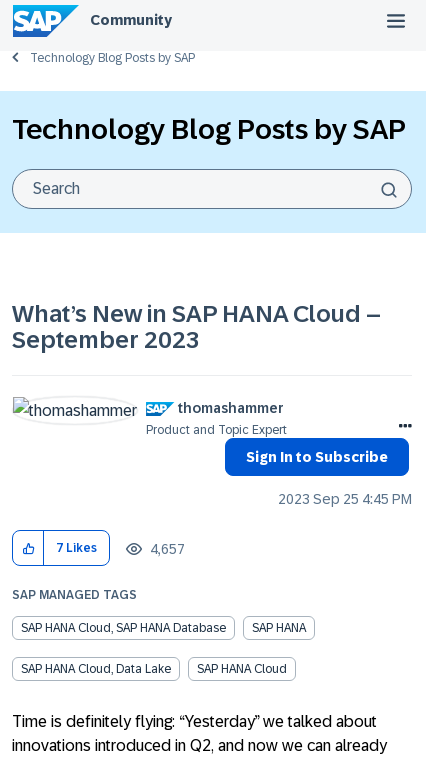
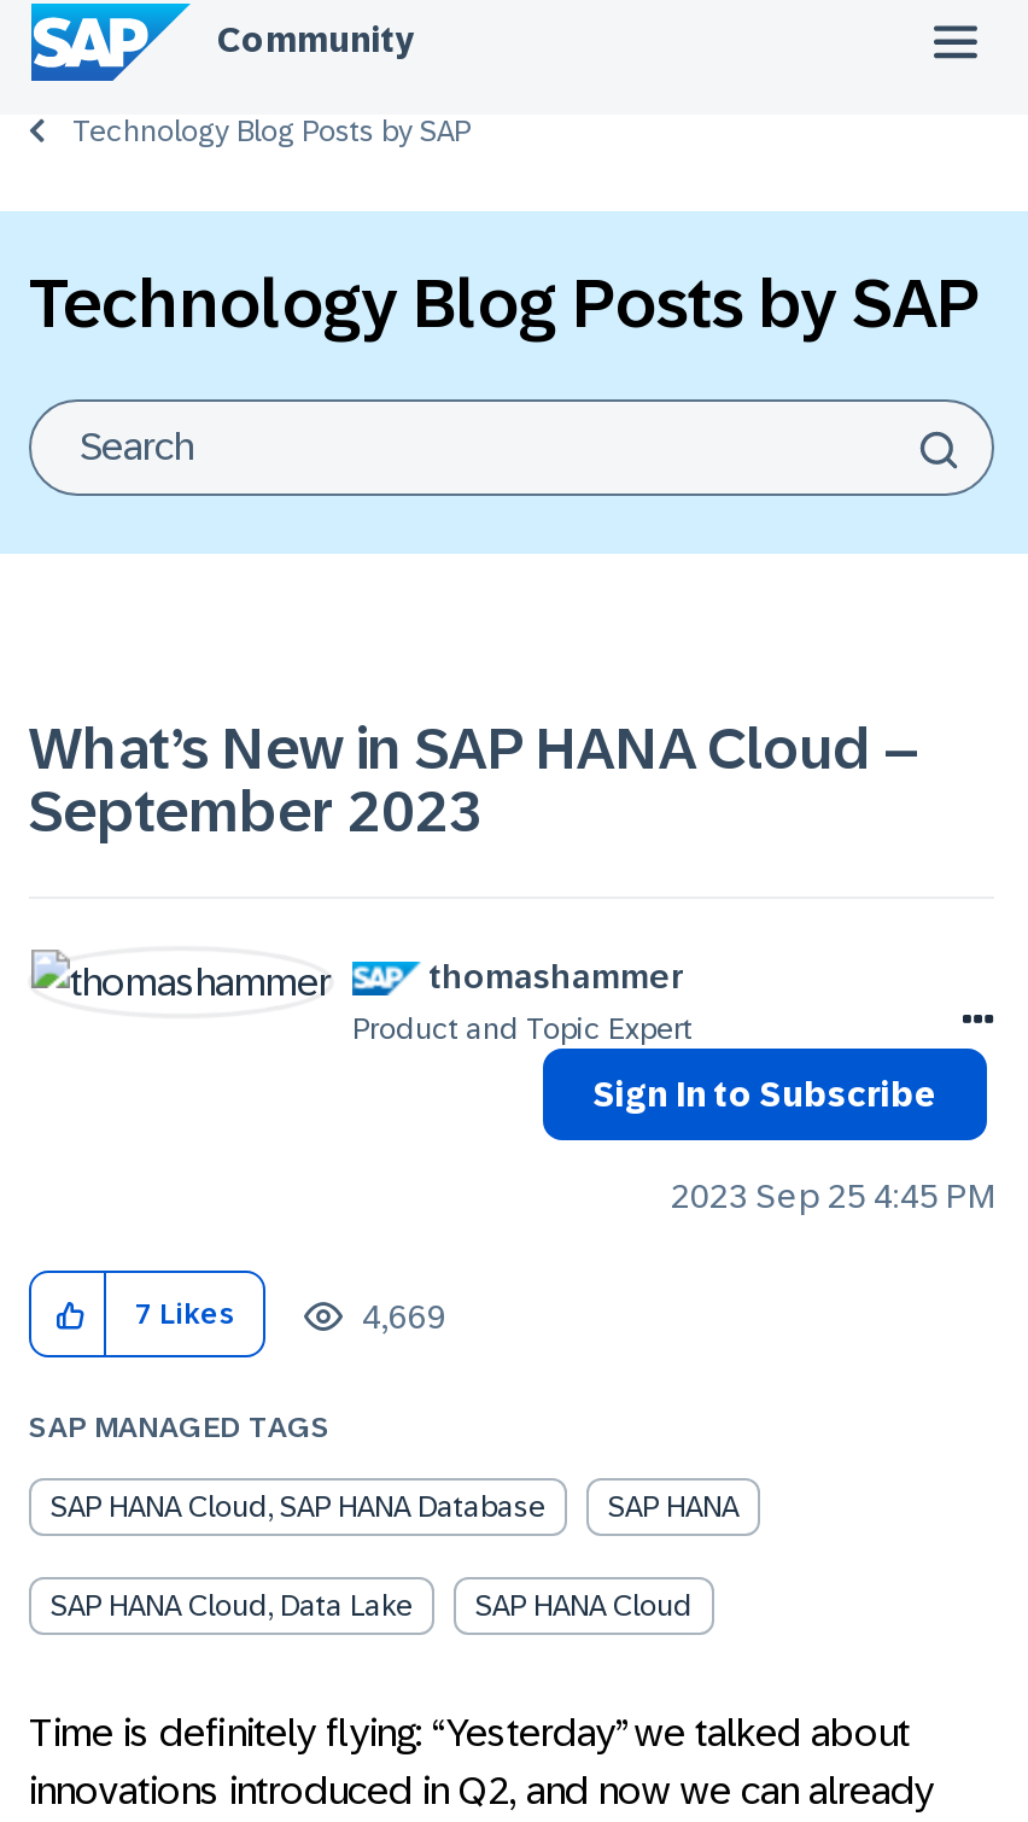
- 4,657
+ 4,669
